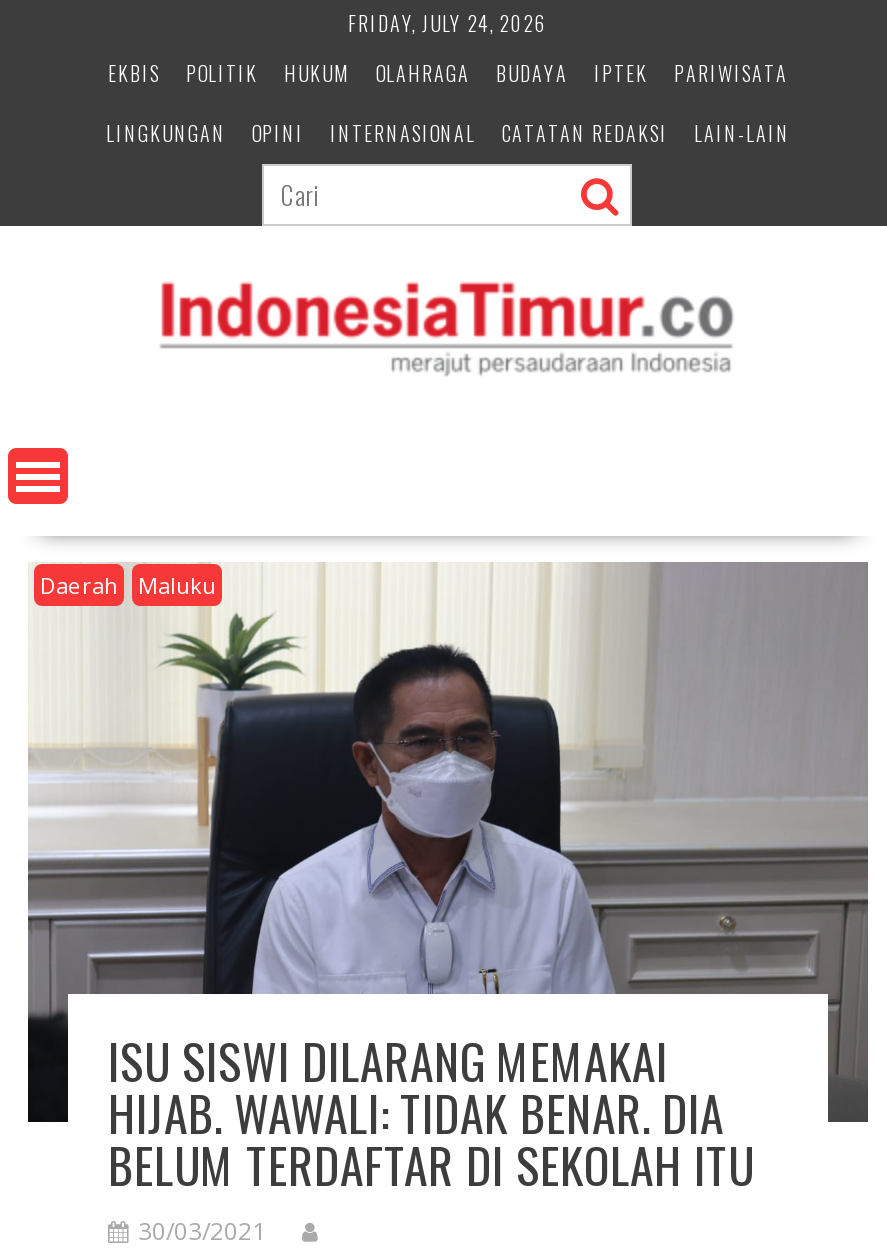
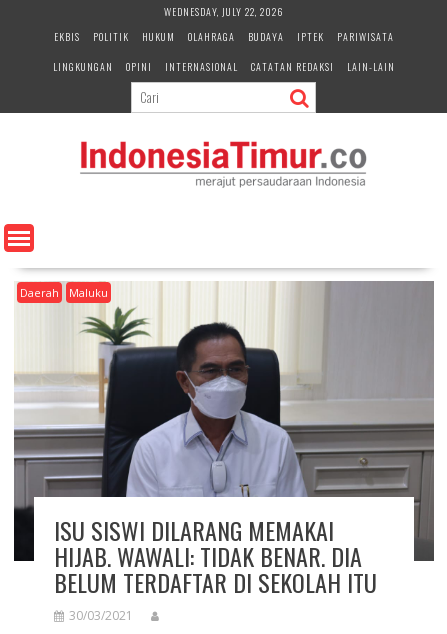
- FRIDAY, JULY 24, 2026
+ WEDNESDAY, JULY 22, 2026
